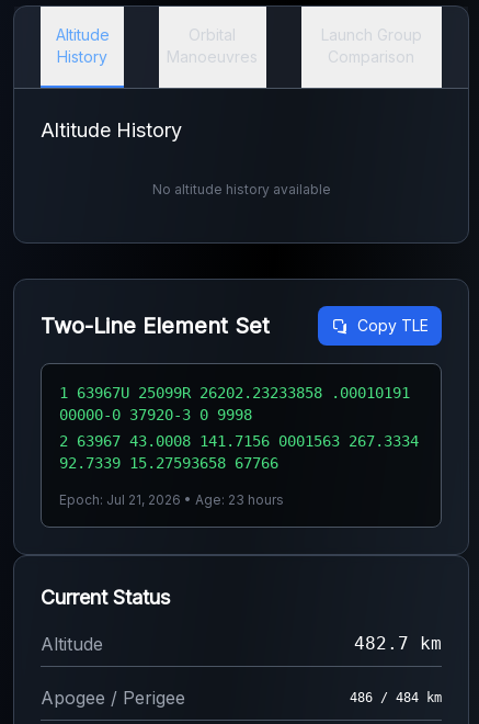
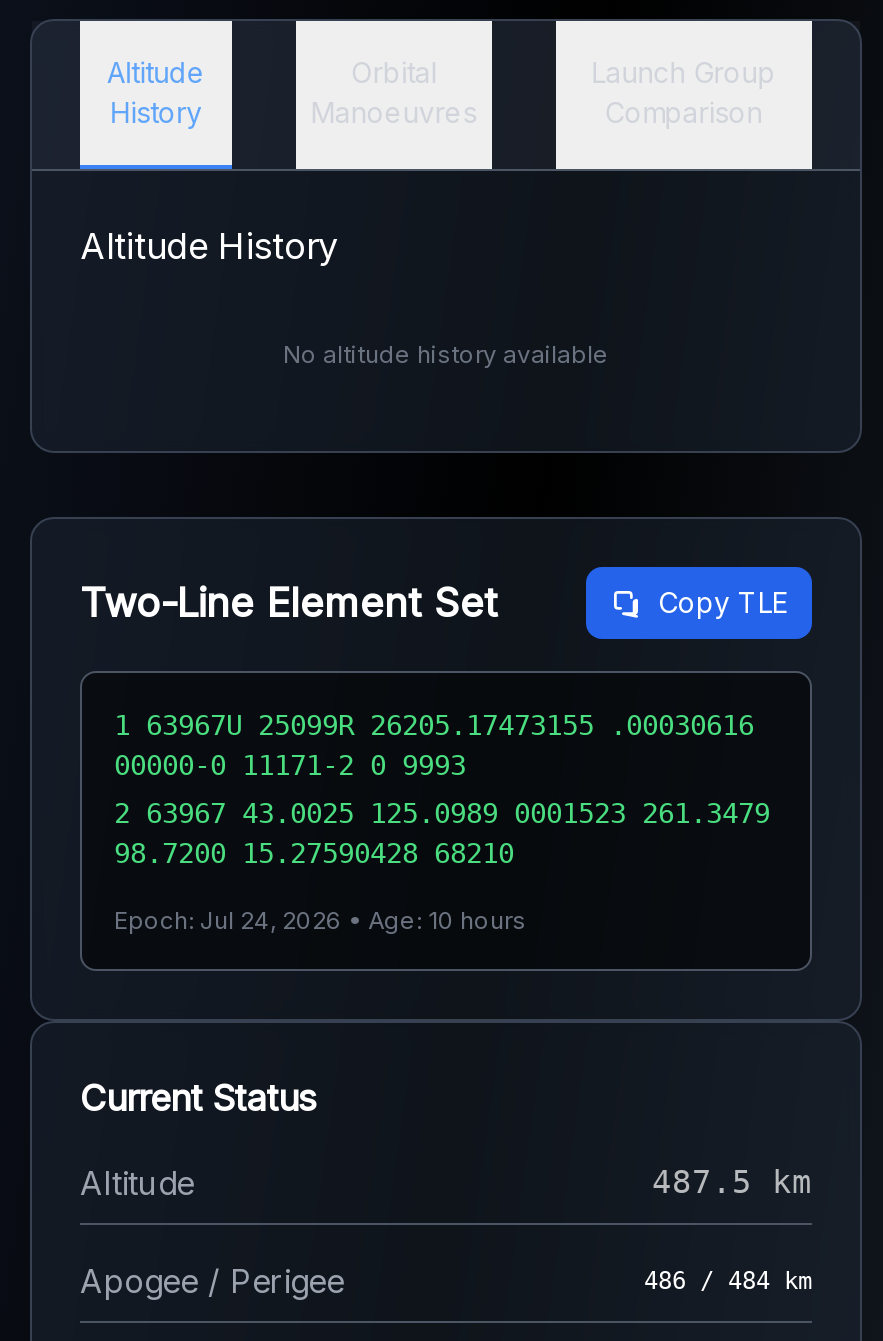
- 1 63967U 25099R 26202.23233858 .00010191
+ 1 63967U 25099R 26205.17473155 .00030616

- 00000-0 37920-3 0 9998
+ 00000-0 11171-2 0 9993

- 2 63967 43.0008 141.7156 0001563 267.3334
+ 2 63967 43.0025 125.0989 0001523 261.3479

- 92.7339 15.27593658 67766
+ 98.7200 15.27590428 68210

- Epoch: Jul 21, 2026 • Age: 23 hours
+ Epoch: Jul 24, 2026 • Age: 10 hours

- 482.7 km
+ 487.5 km
